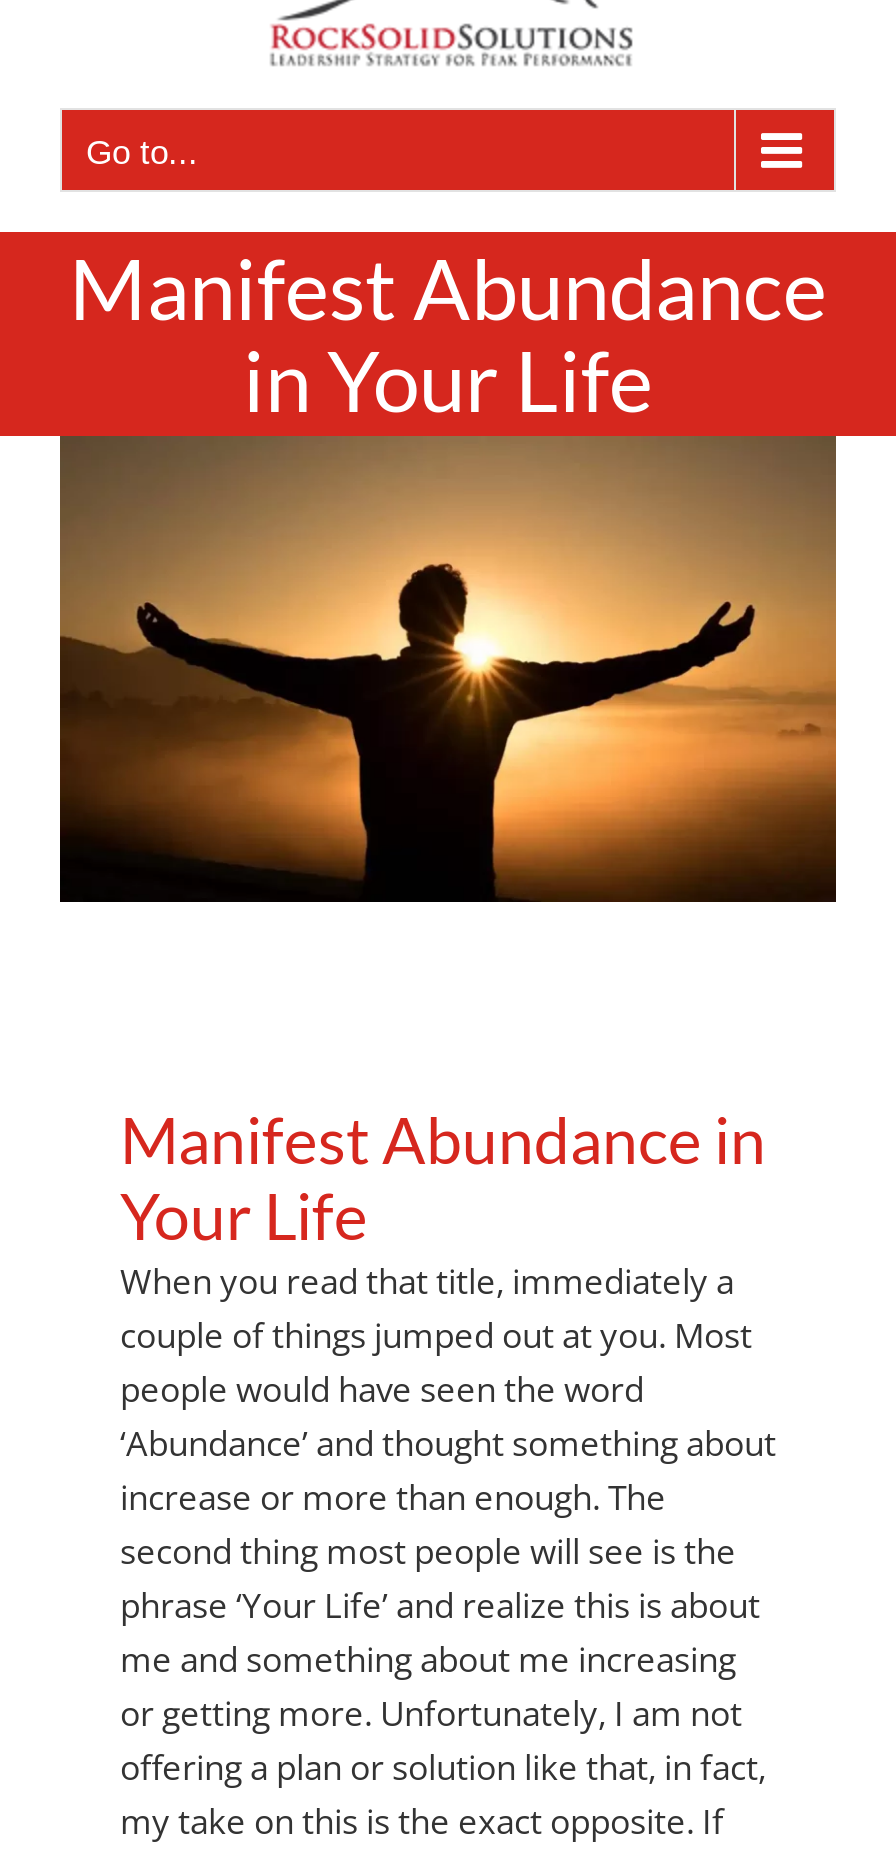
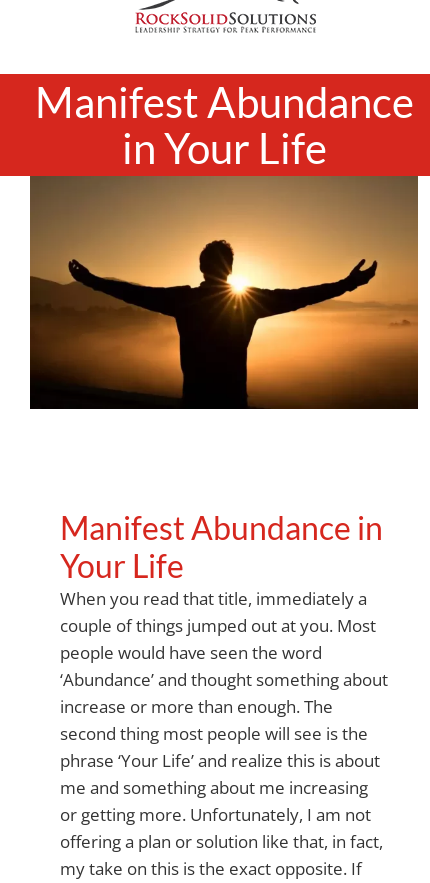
- Go to...
